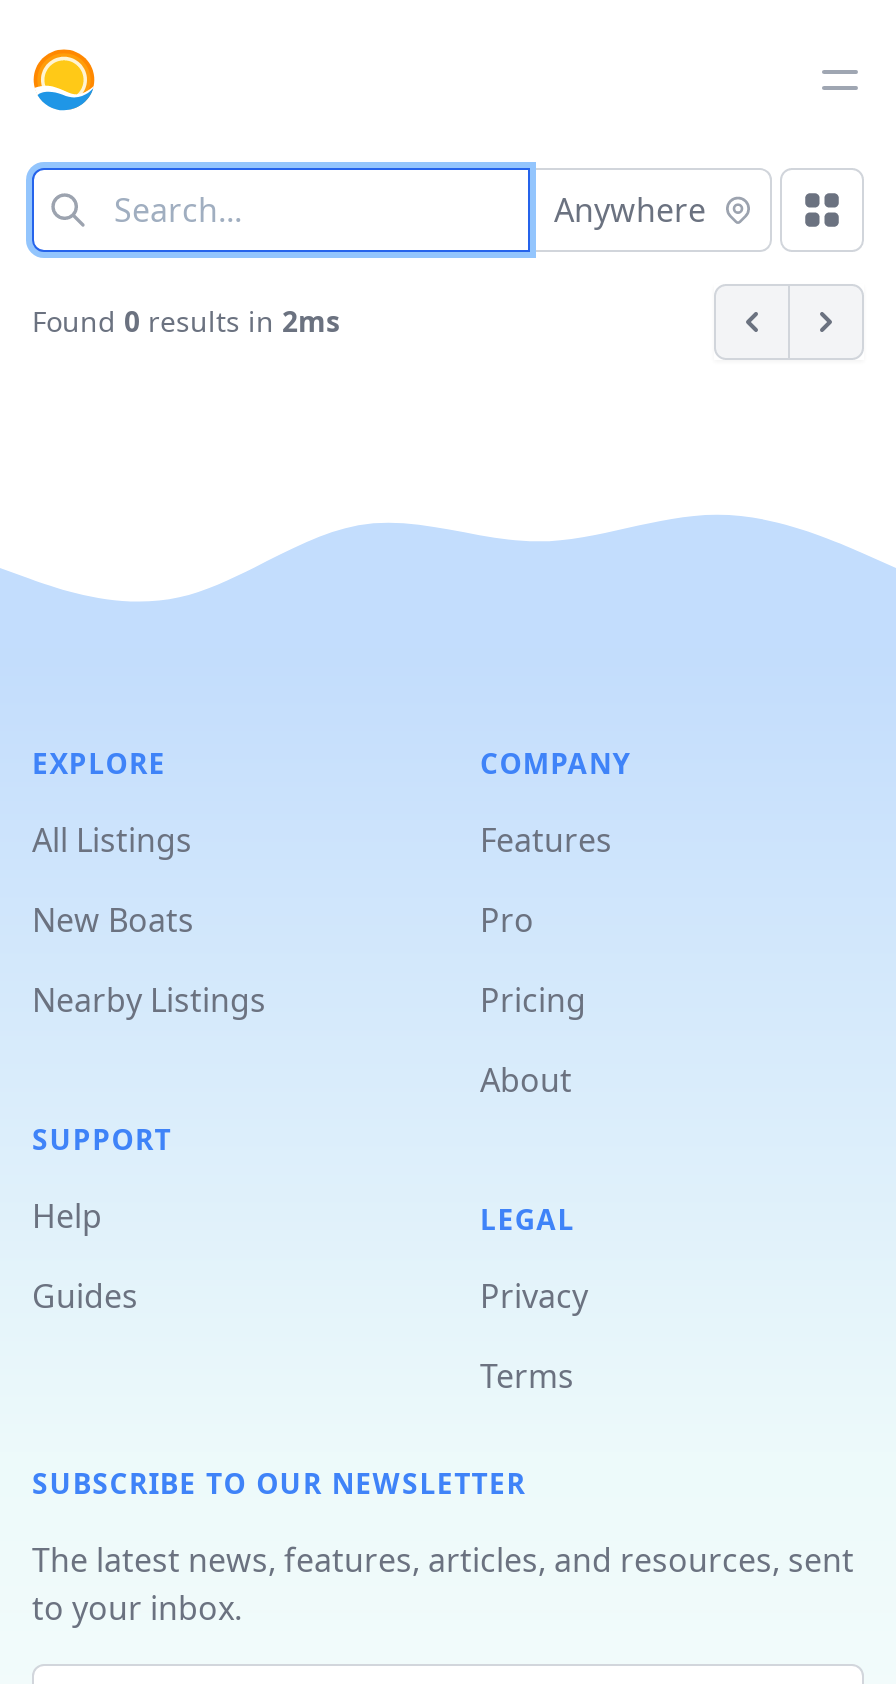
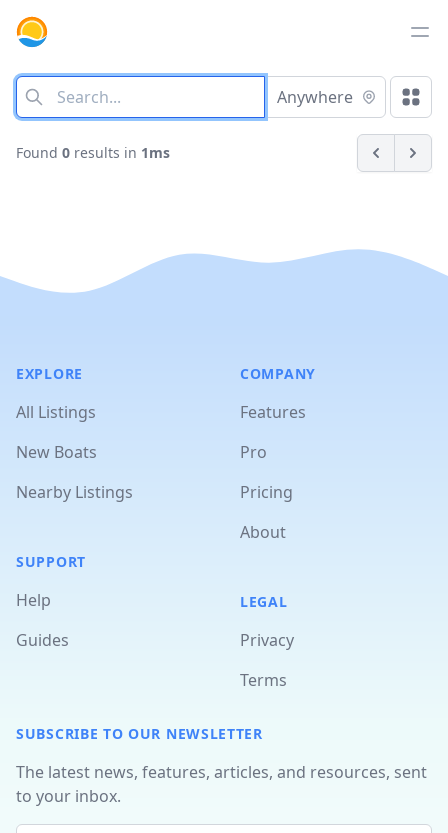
- Found 0 results in 2ms
+ Found 0 results in 1ms
